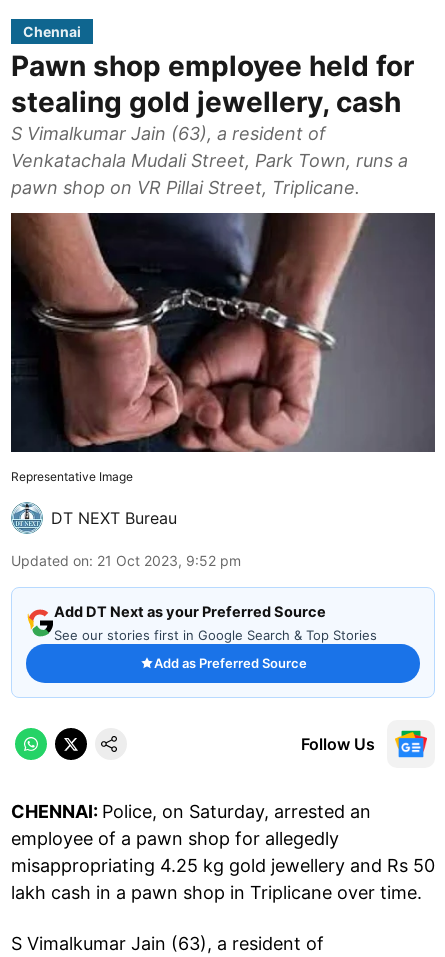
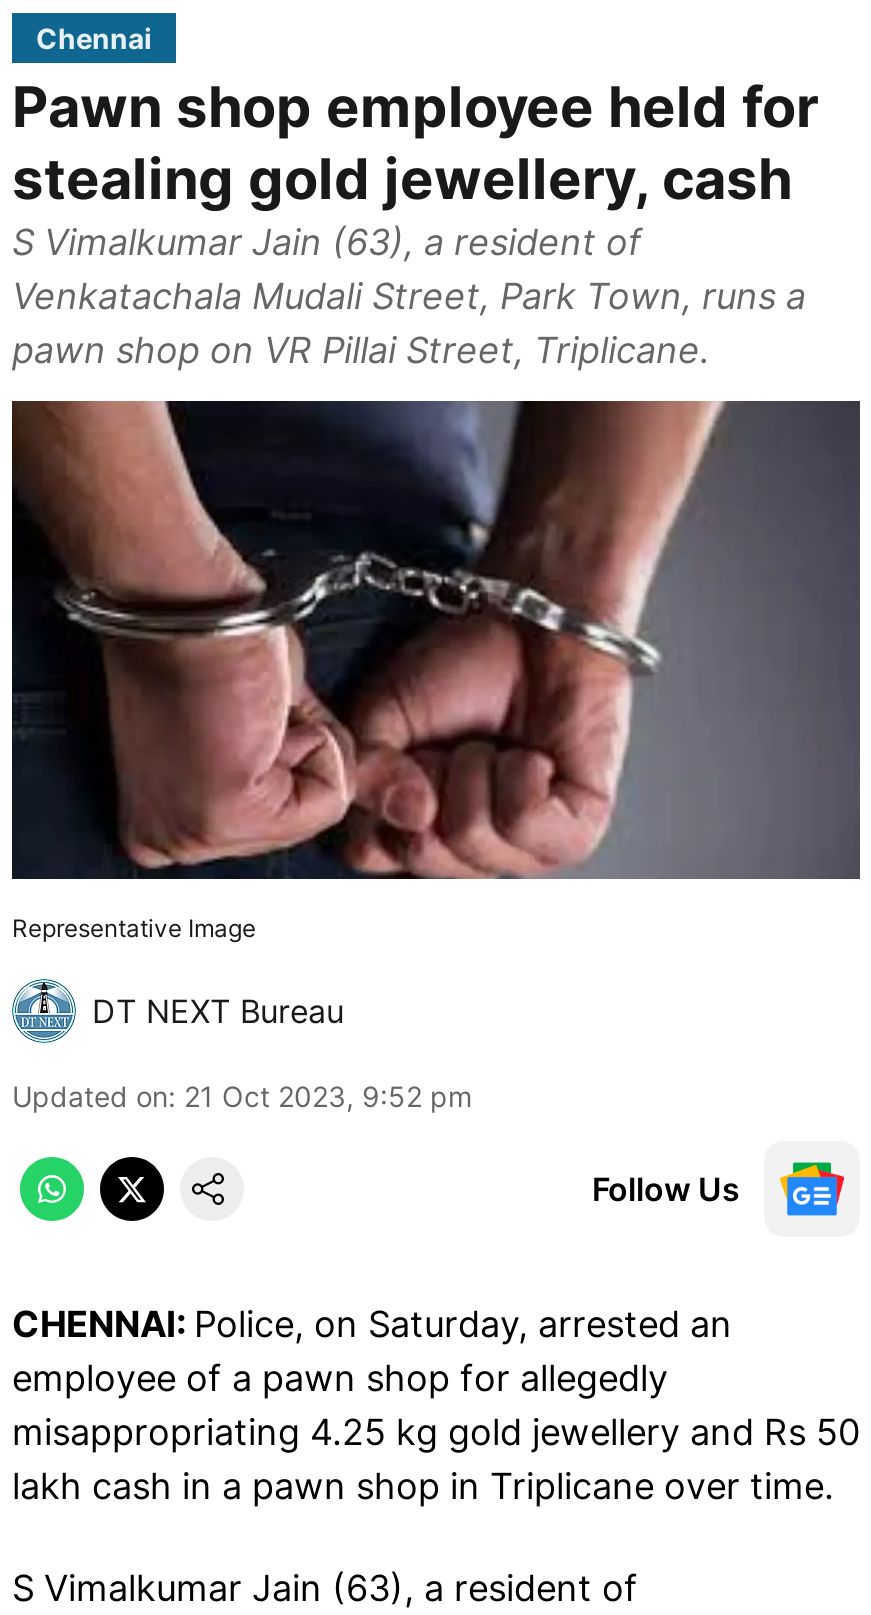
- [image]
- Add DT Next as your Preferred Source
- See our stories first in Google Search & Top Stories
- Add as Preferred Source
